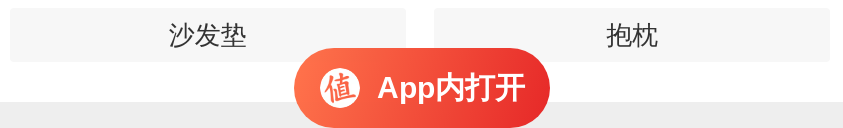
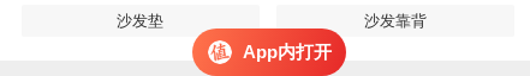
- 抱枕
+ 沙发靠背
